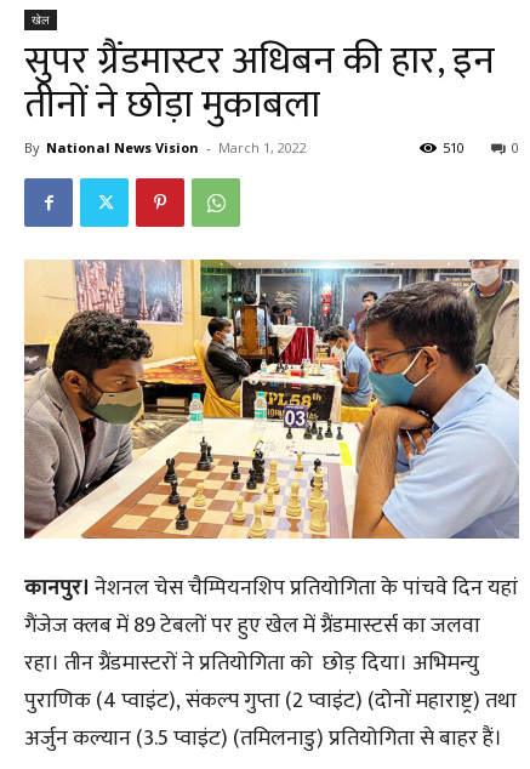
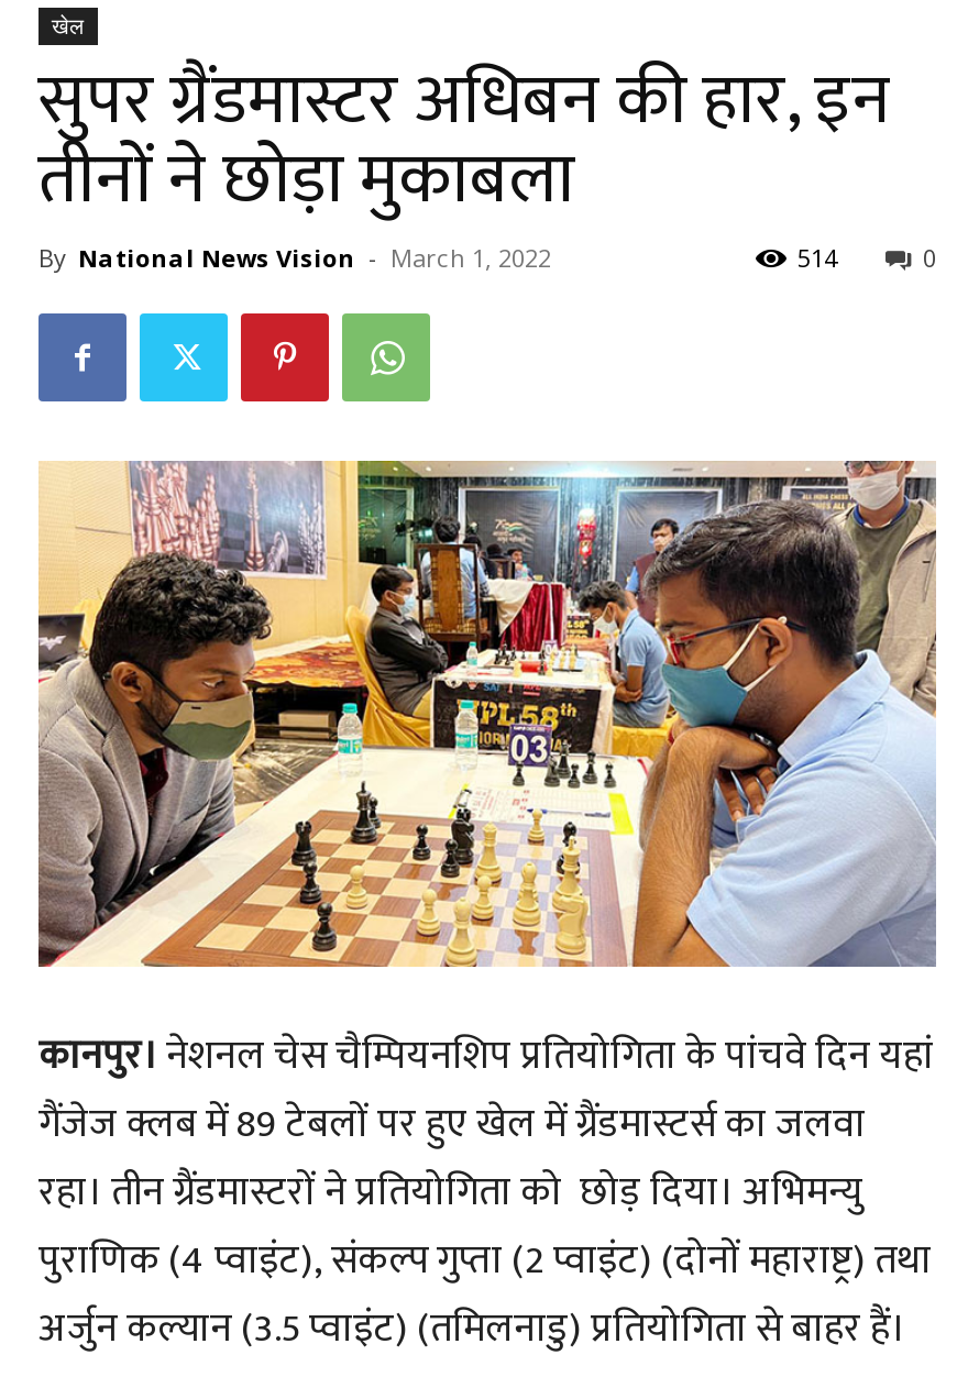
- 510
+ 514
